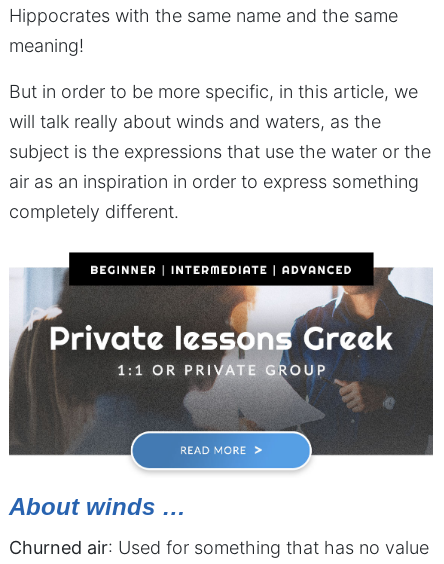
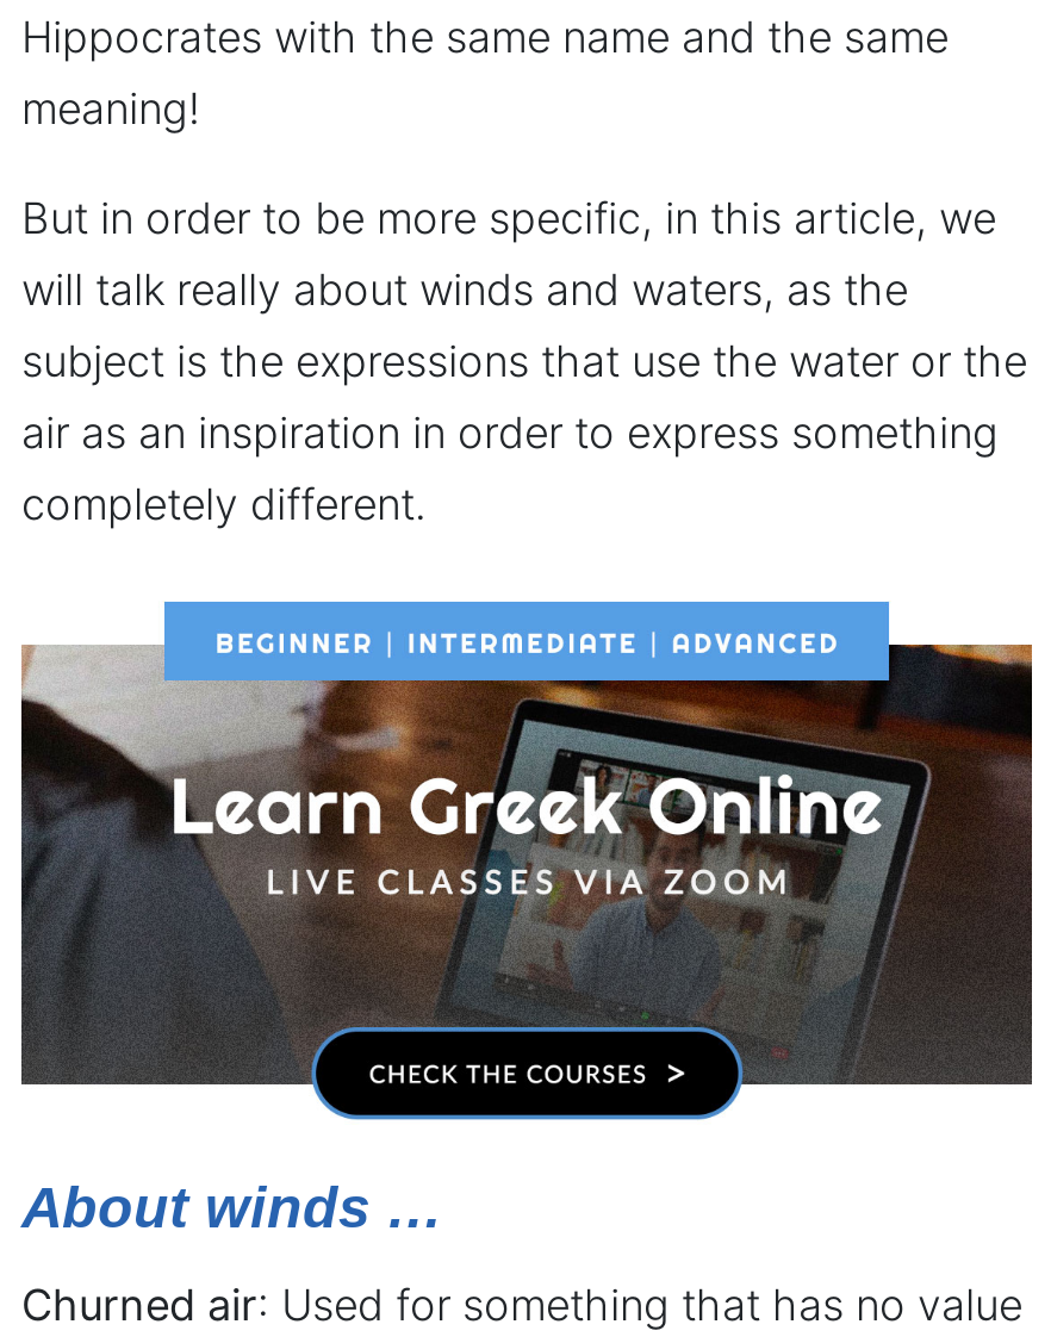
- [image]
+ [image]
